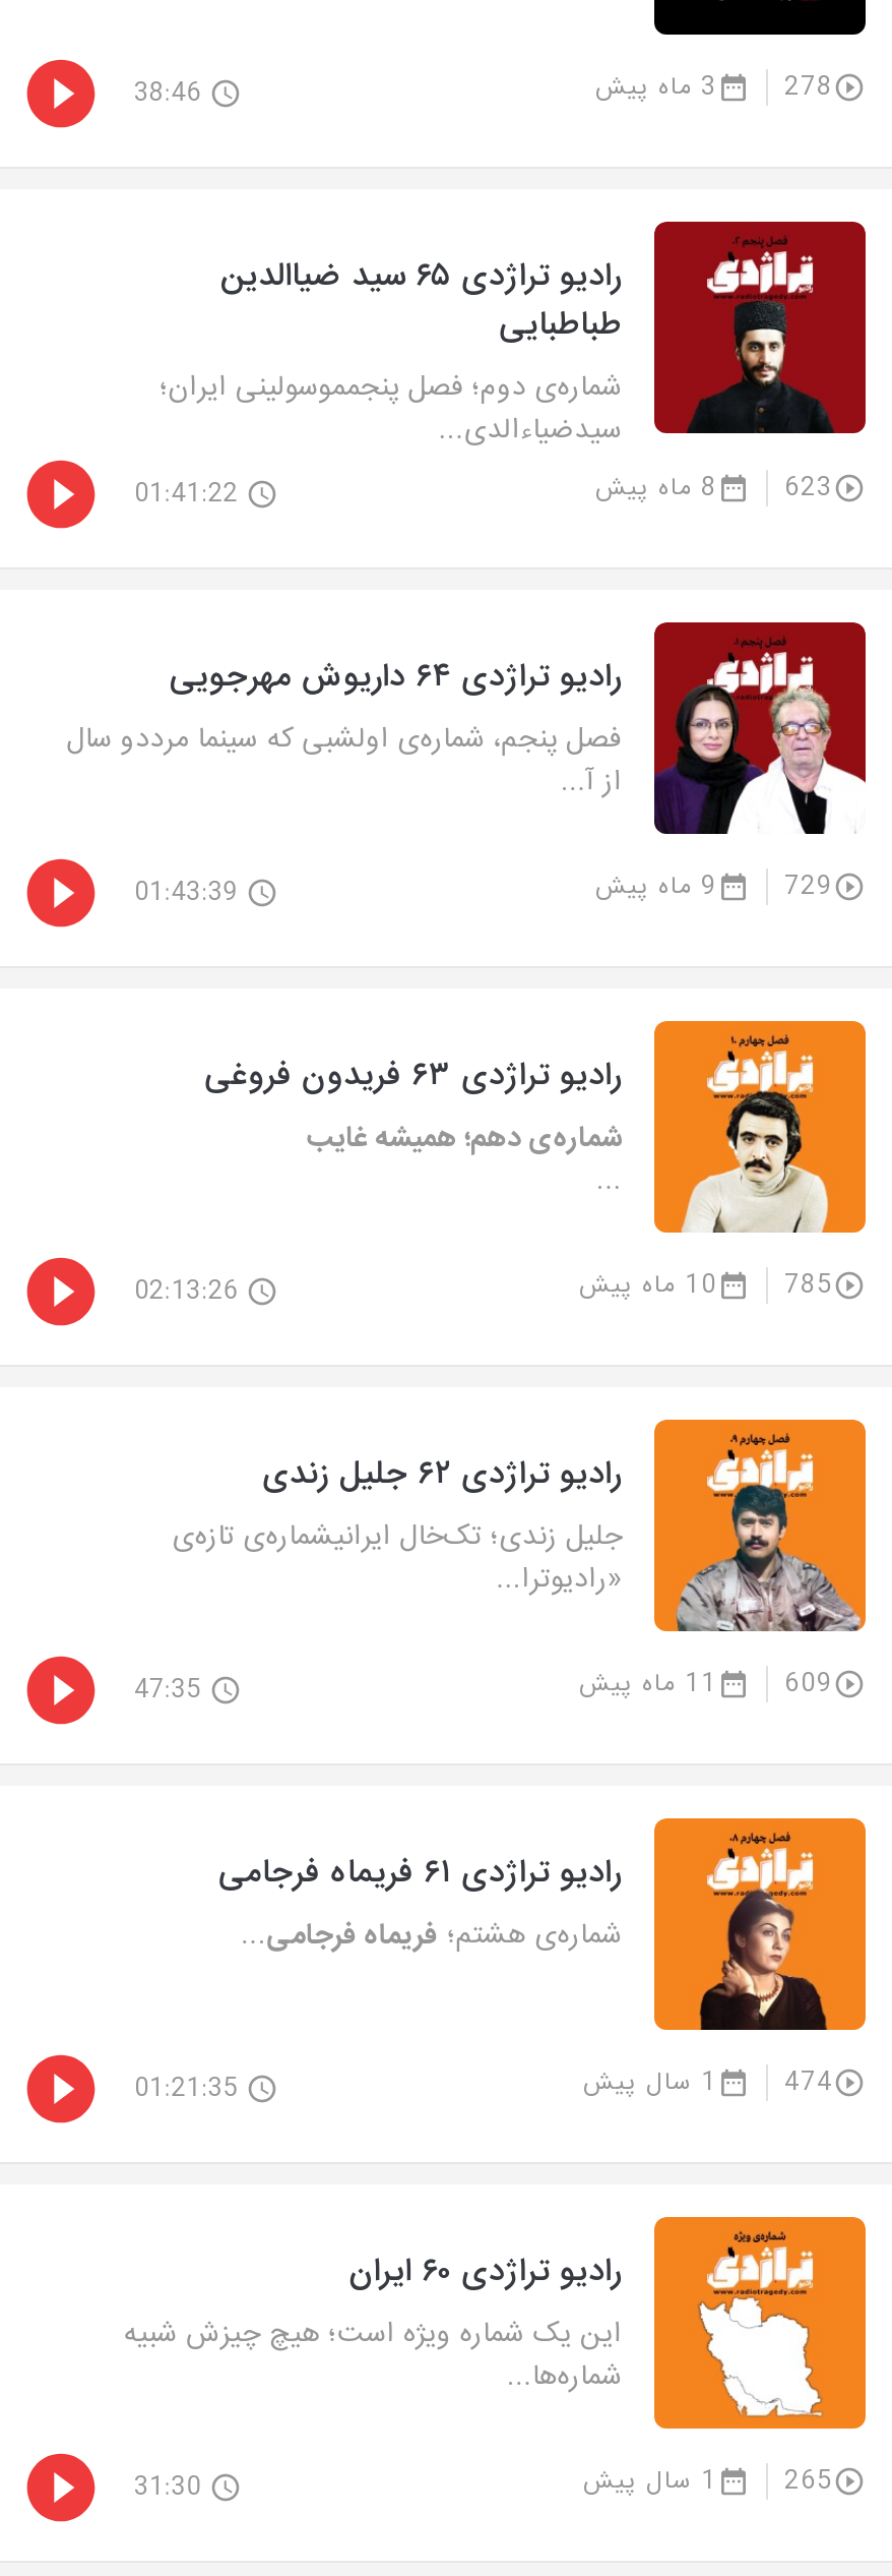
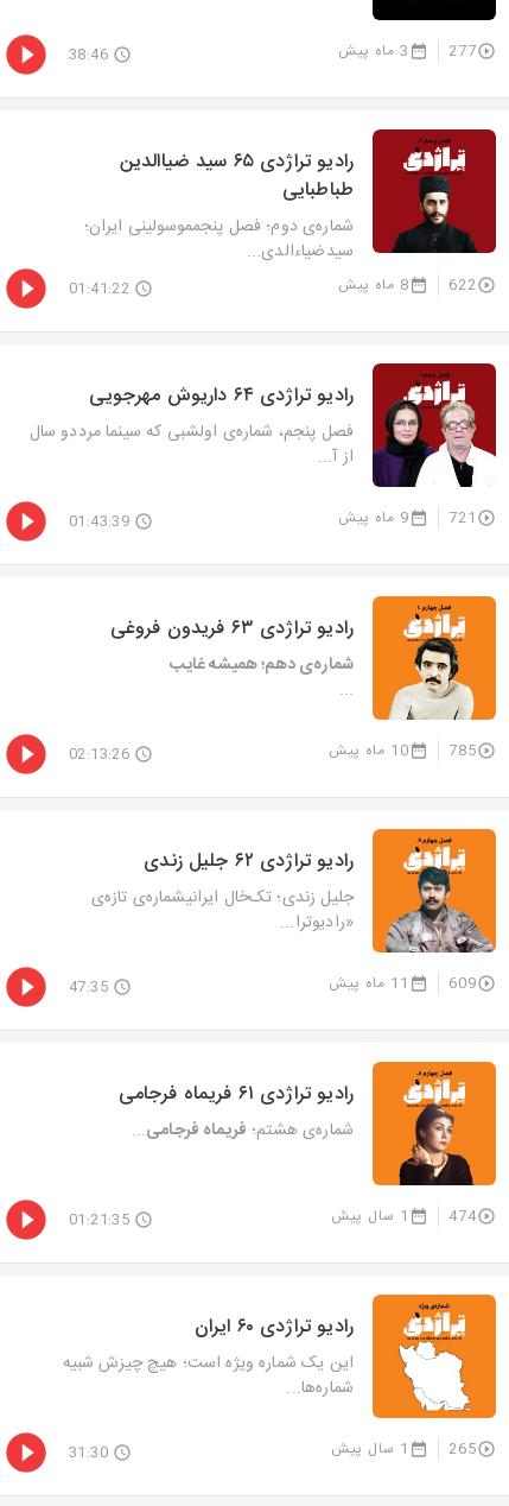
- 278
+ 277

- 623
+ 622

- 729
+ 721
